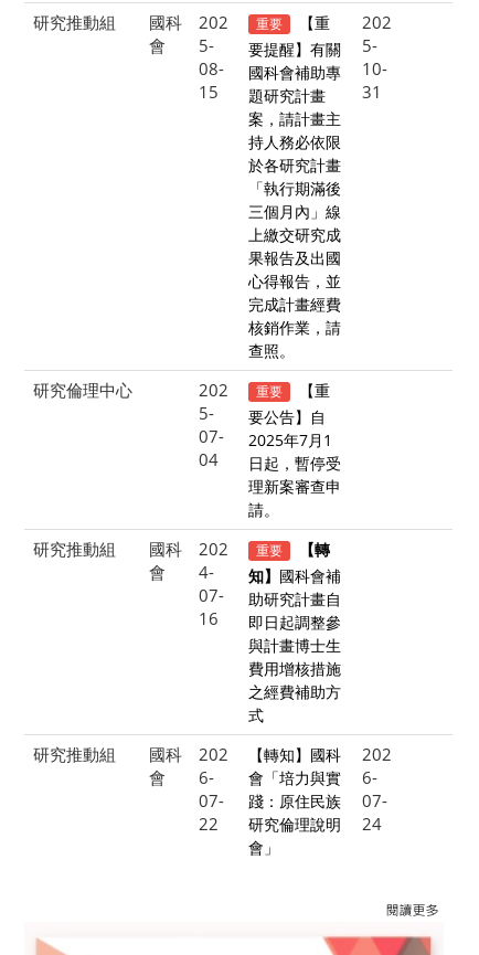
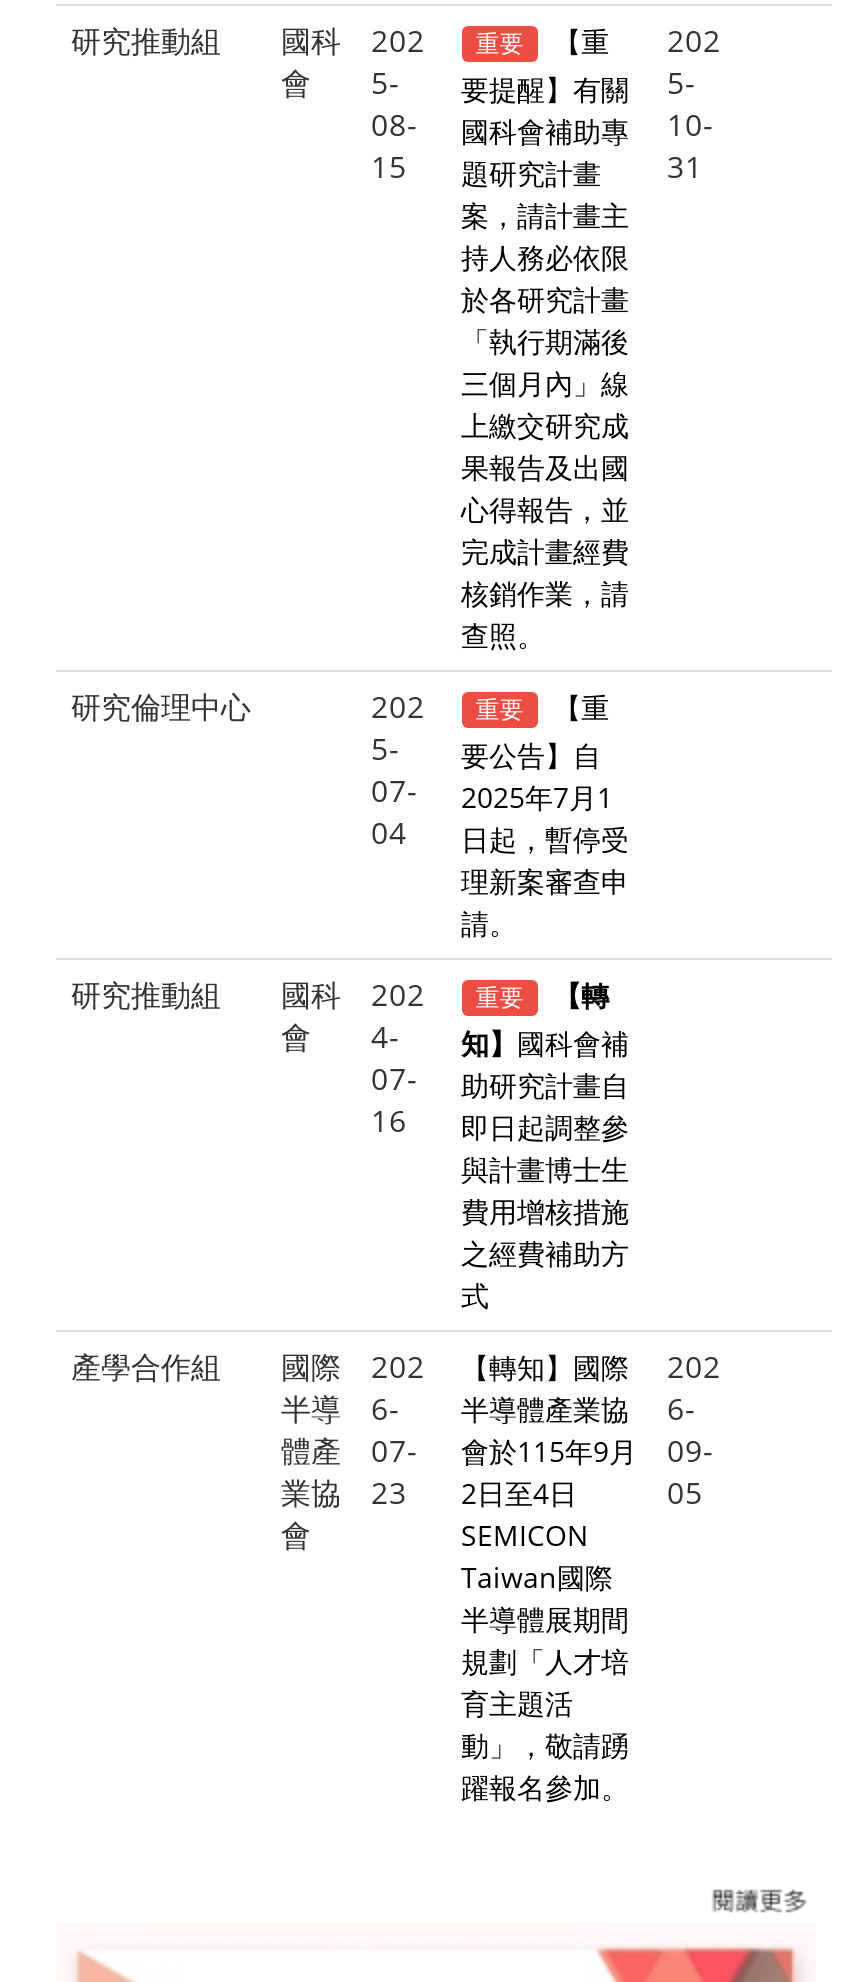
- 研究推動組
- 國科
+ 產學合作組
+ 國際
+ 半導
+ 體產
+ 業協

- 【轉知】國科
- 會「培力與實
- 踐：原住民族
- 研究倫理說明
- 會」
+ 【轉知】國際
+ 半導體產業協
+ 會於115年9月
+ 2日至4日
+ SEMICON
+ Taiwan國際
+ 半導體展期間
+ 規劃「人才培
+ 育主題活
+ 動」，敬請踴
+ 躍報名參加。

- 07-
+ 09-

- 22
+ 23

- 24
+ 05
